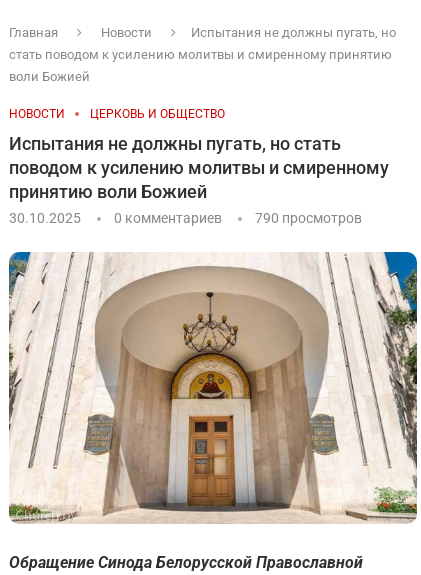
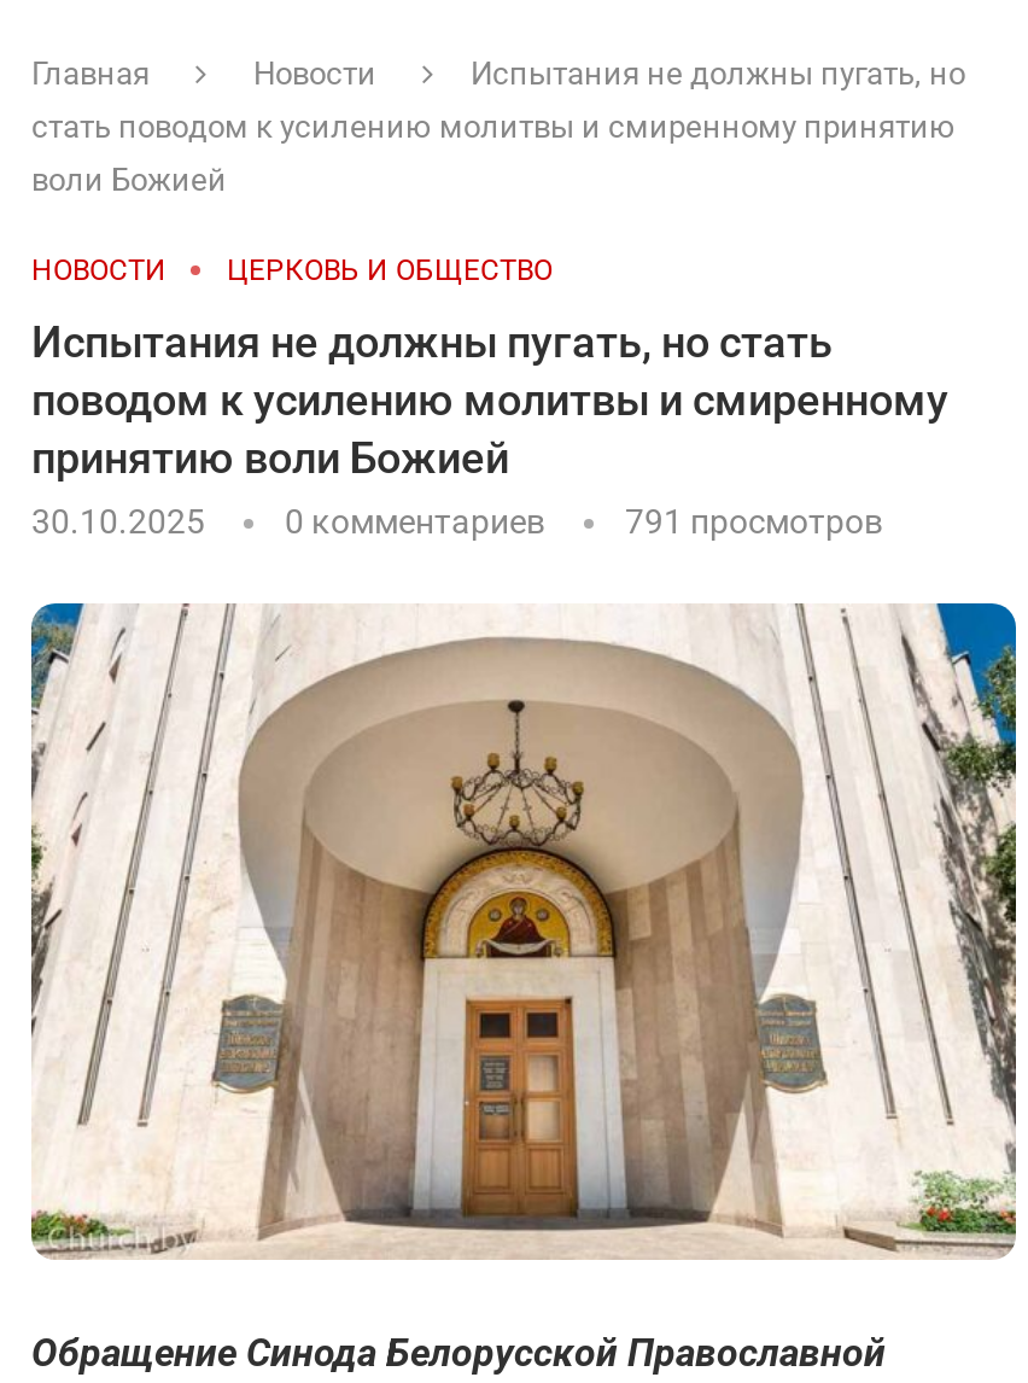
- 790 просмотров
+ 791 просмотров
